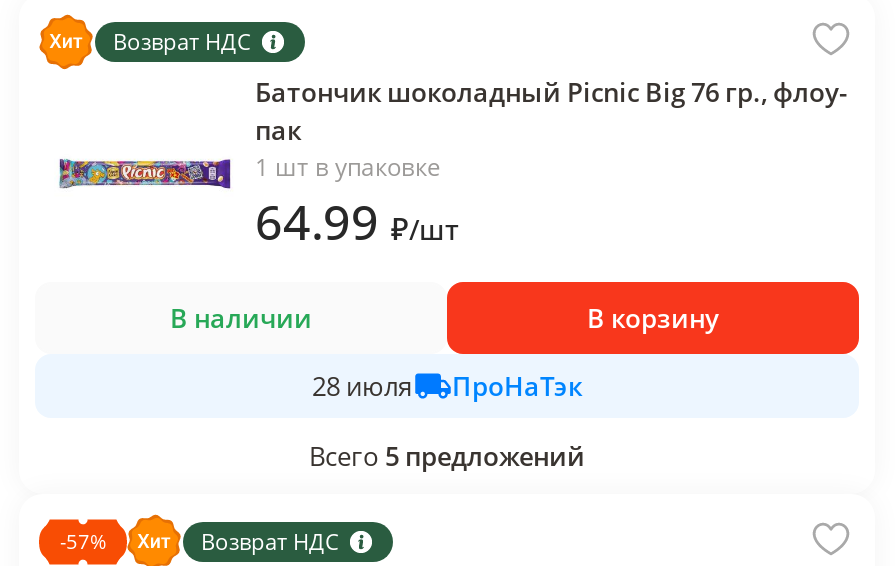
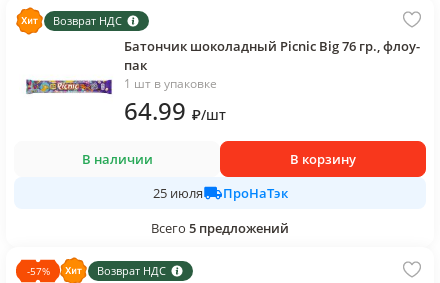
- 28 июля ПроНаТэк
+ 25 июля ПроНаТэк
